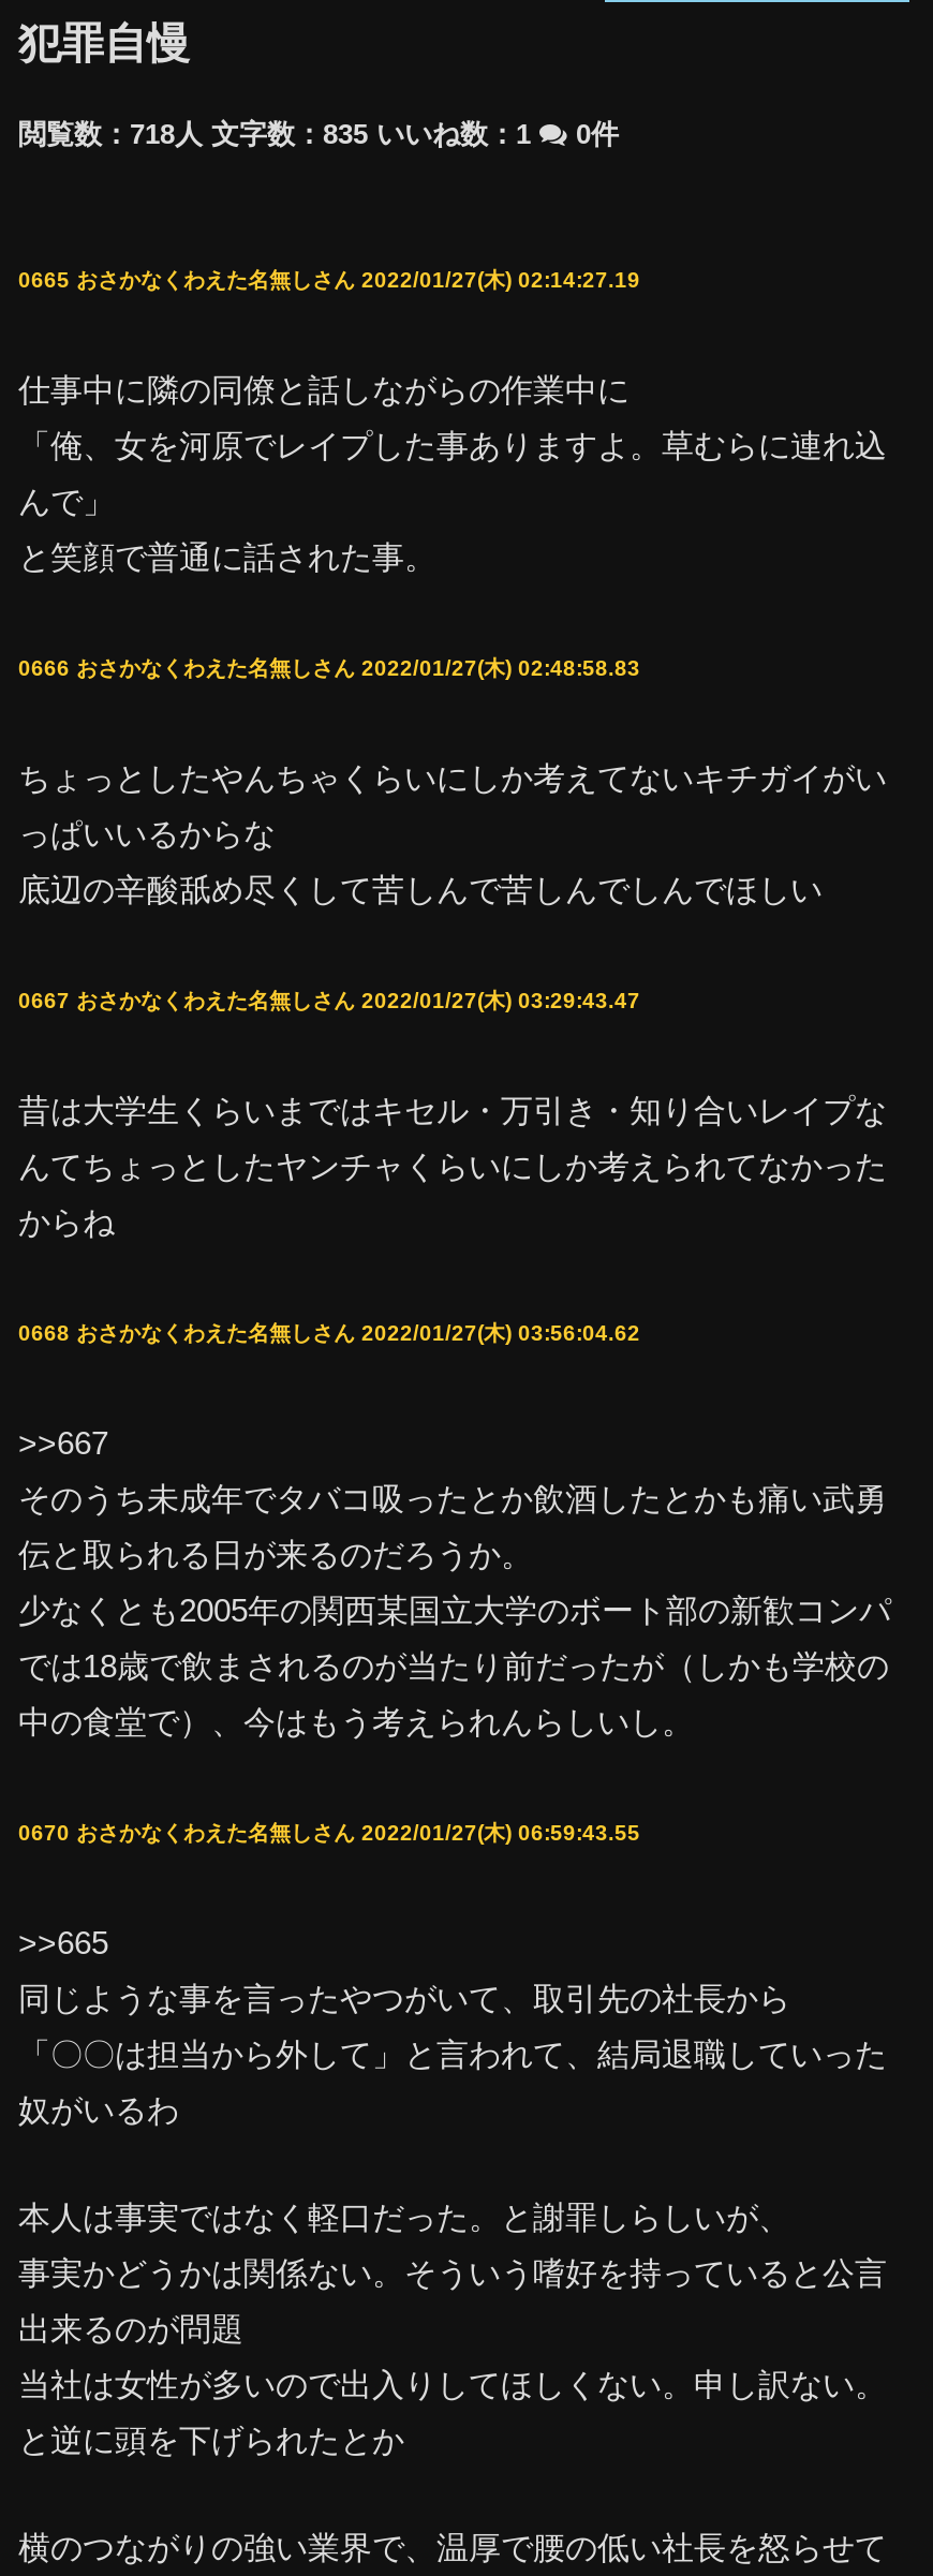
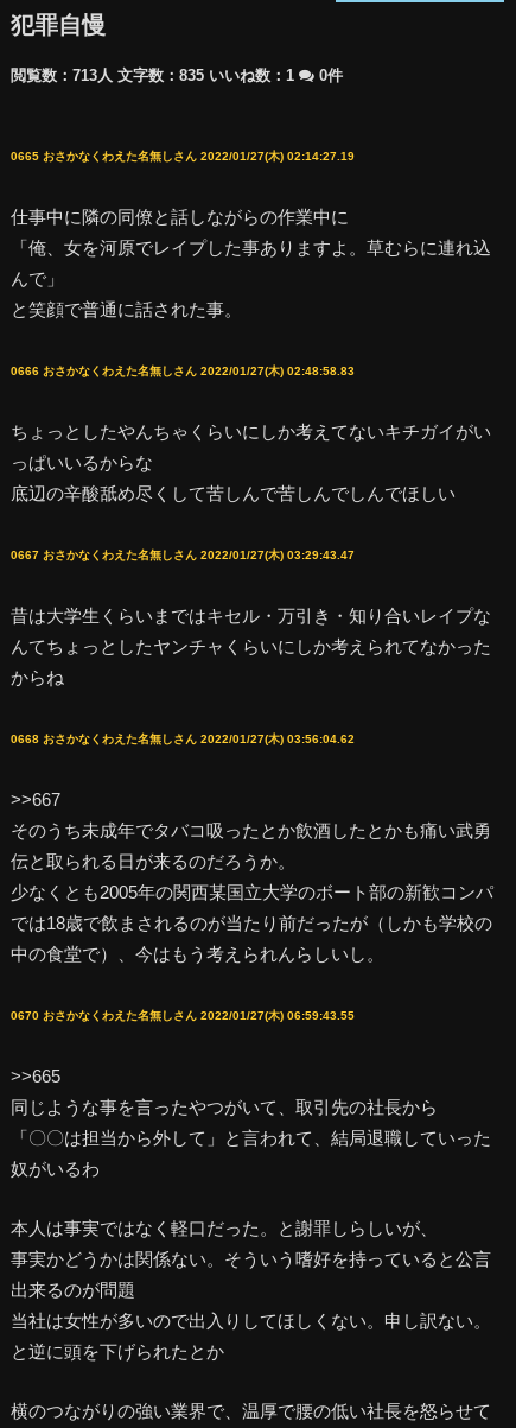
- 閲覧数：718人 文字数：835 いいね数：1
+ 閲覧数：713人 文字数：835 いいね数：1
